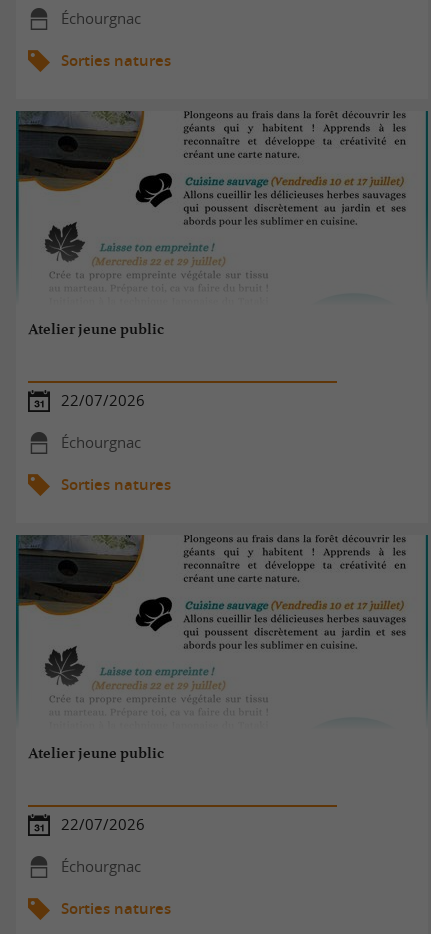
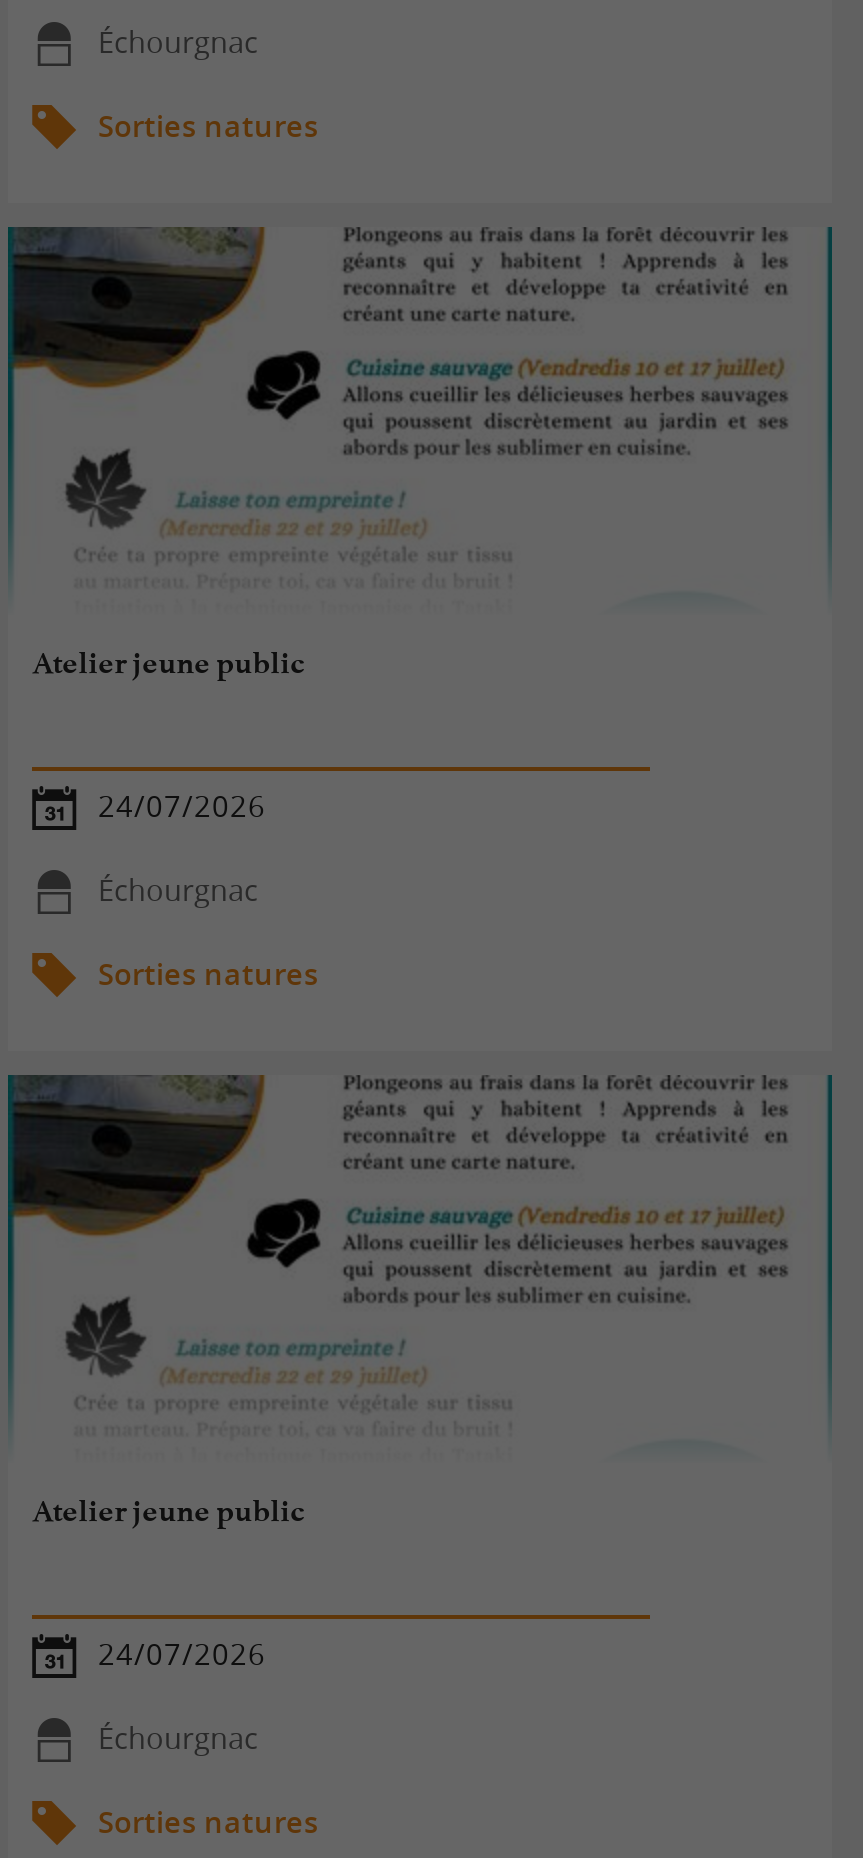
- 22/07/2026
+ 24/07/2026

- 22/07/2026
+ 24/07/2026
